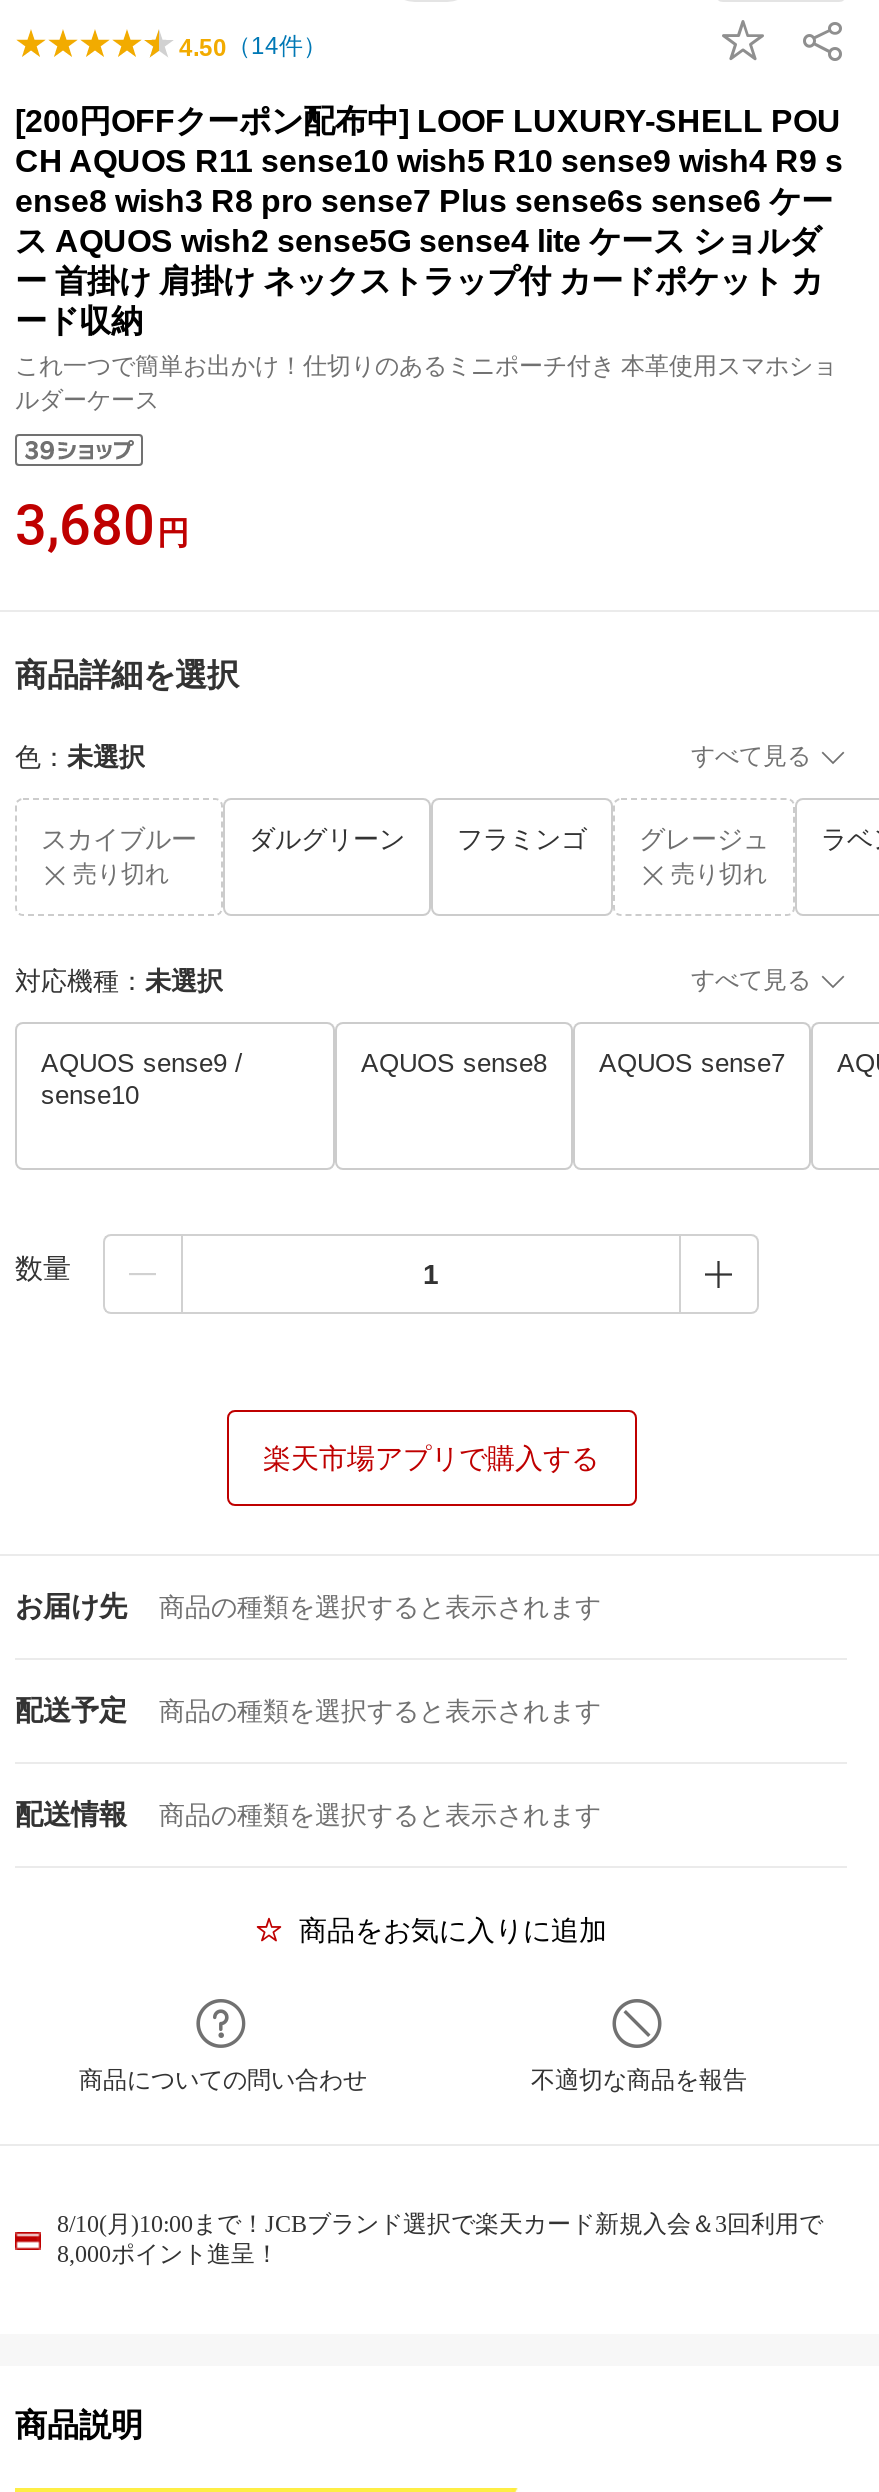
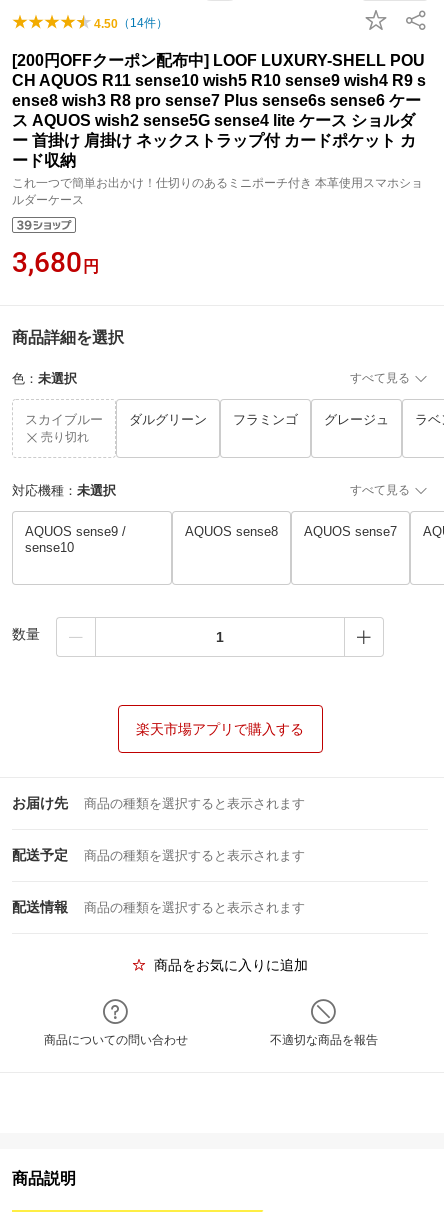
- 売り切れ

- 8/10(月)10:00まで！JCBブランド選択で楽天カード新規入会＆3回利用で
- 8,000ポイント進呈！
